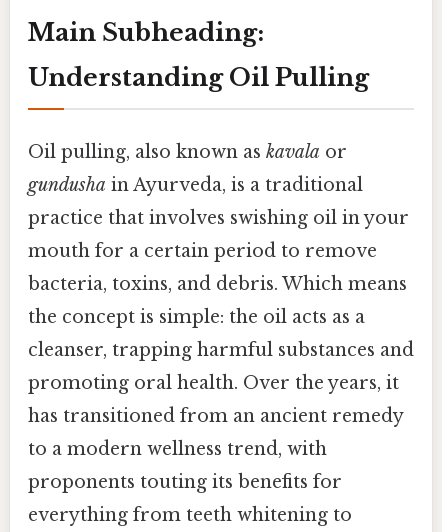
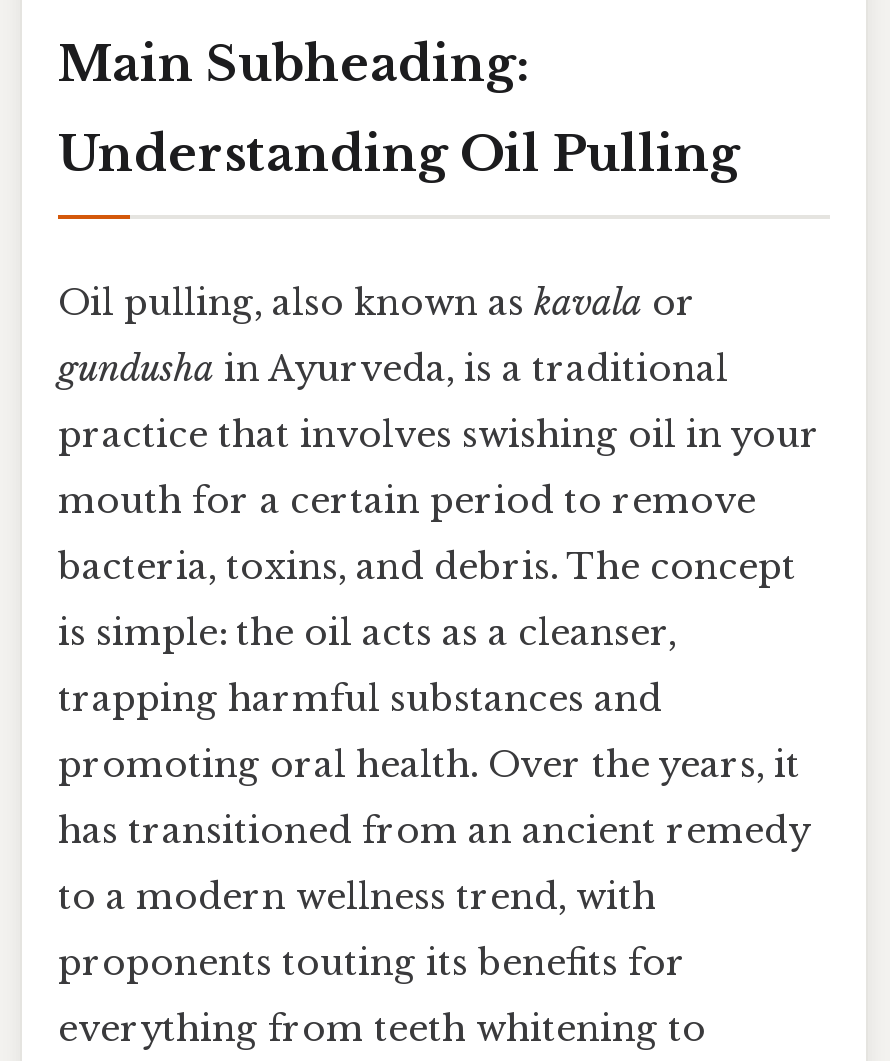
- bacteria, toxins, and debris. Which means
+ bacteria, toxins, and debris. The concept

- the concept is simple: the oil acts as a
+ is simple: the oil acts as a cleanser,

- cleanser, trapping harmful substances and
+ trapping harmful substances and
